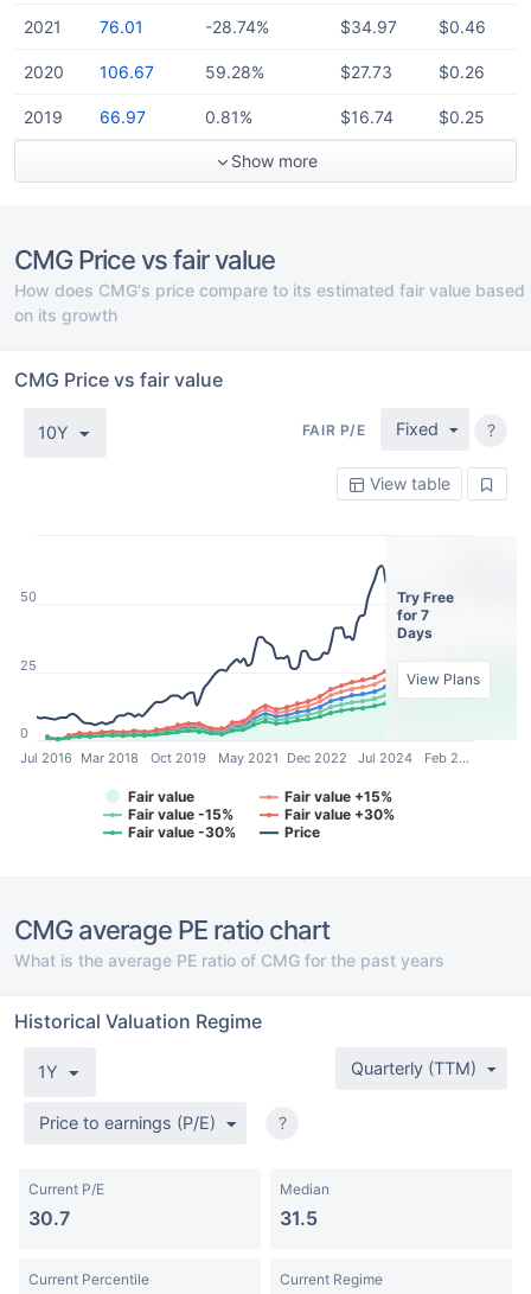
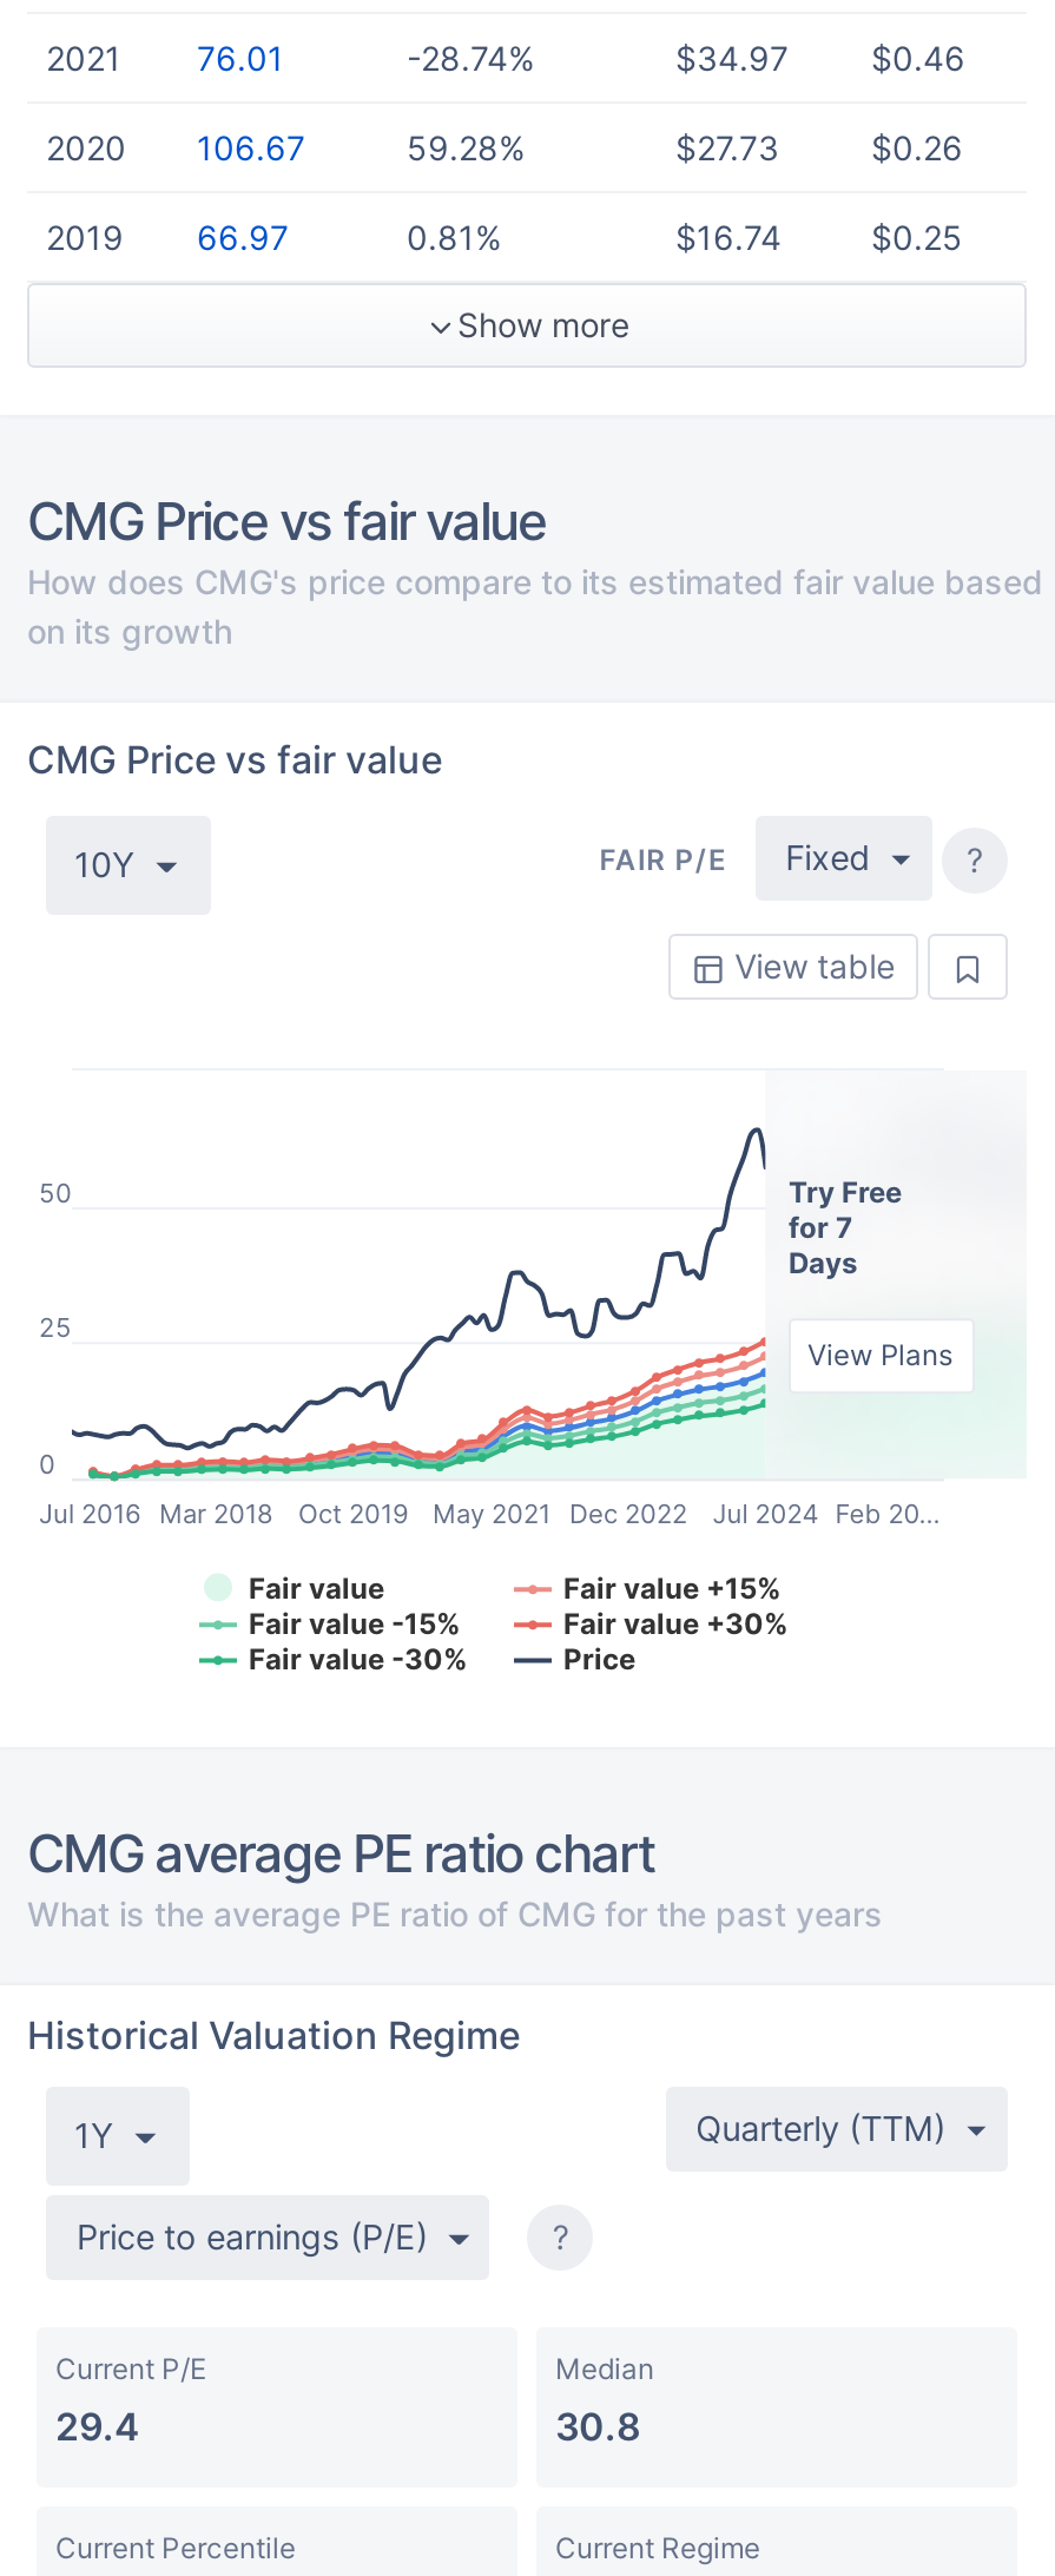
- May 2021 Dec 2022
- Jul 2024
- Feb 2…
+ May 2021
+ Dec 2022
+ Jul 2024 Feb 20…

- 30.7
+ 29.4

- 31.5
+ 30.8
